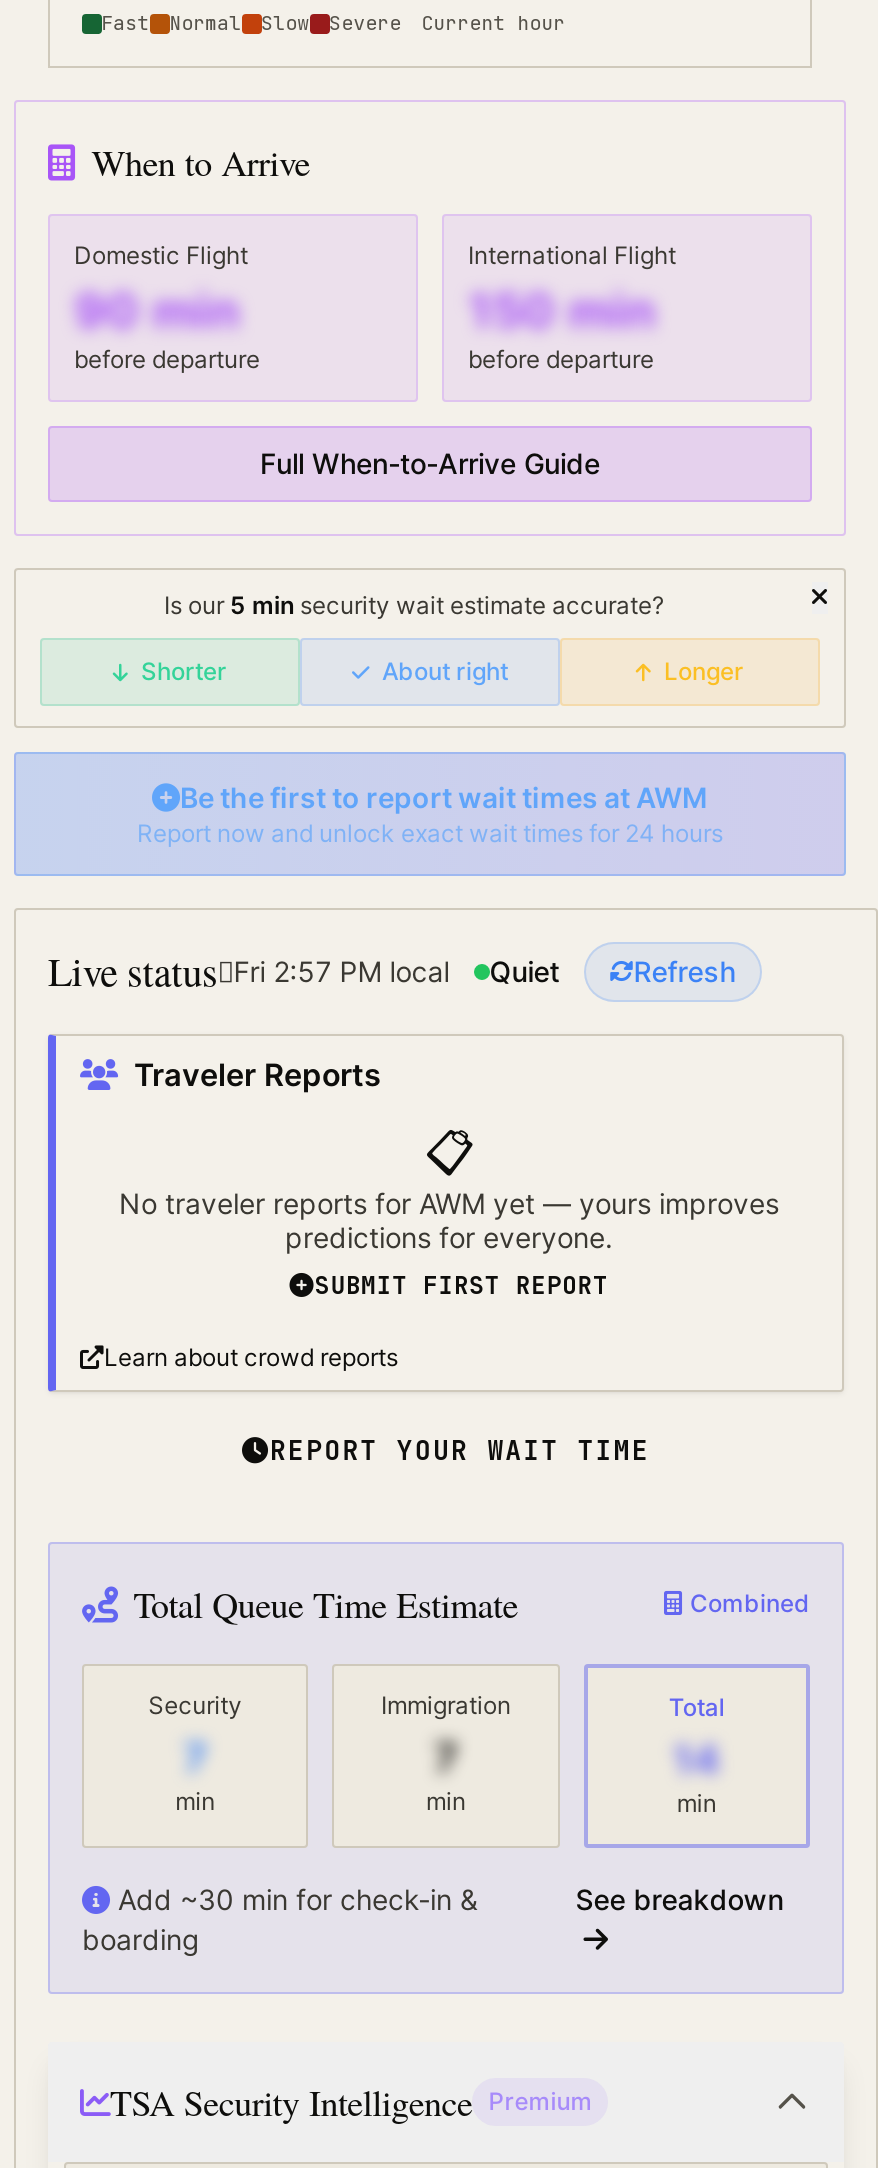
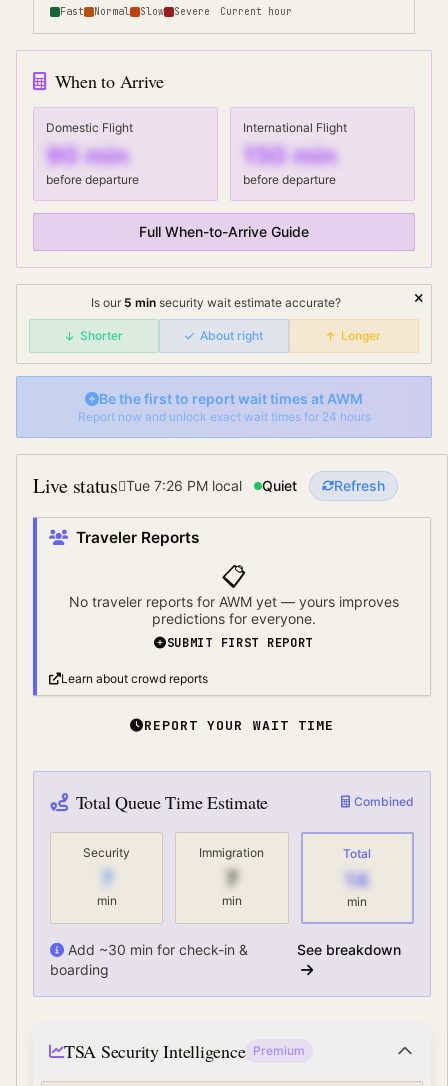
- Live status Fri 2:57 PM local
+ Live status Tue 7:26 PM local
